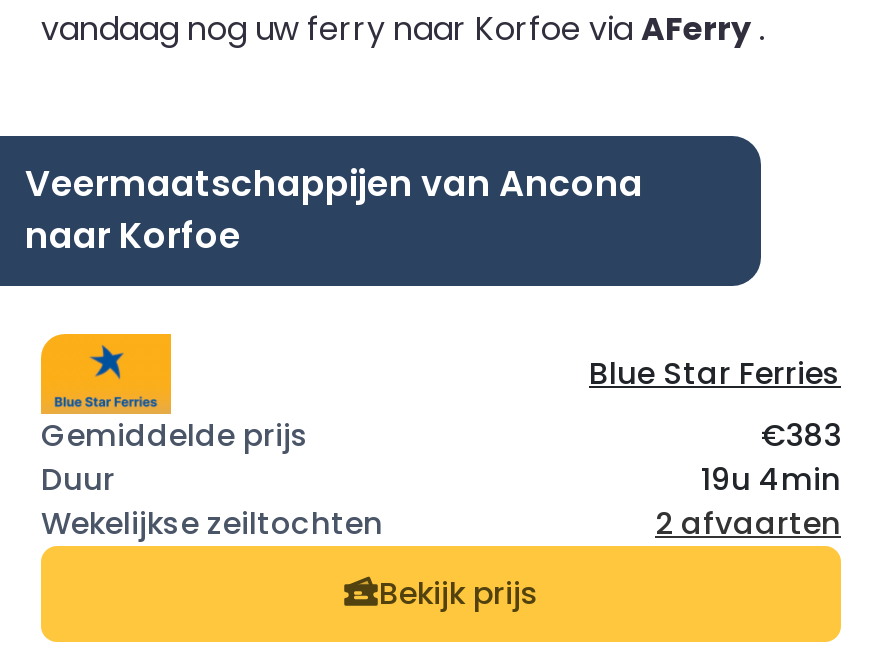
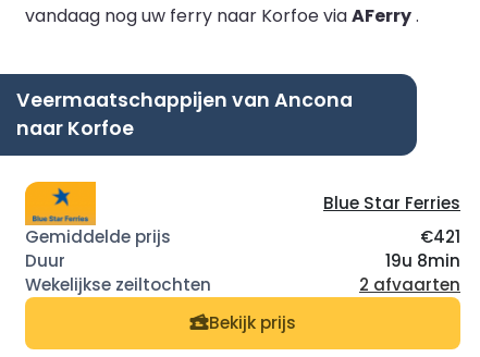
- €383
+ €421

- 19u 4min
+ 19u 8min
